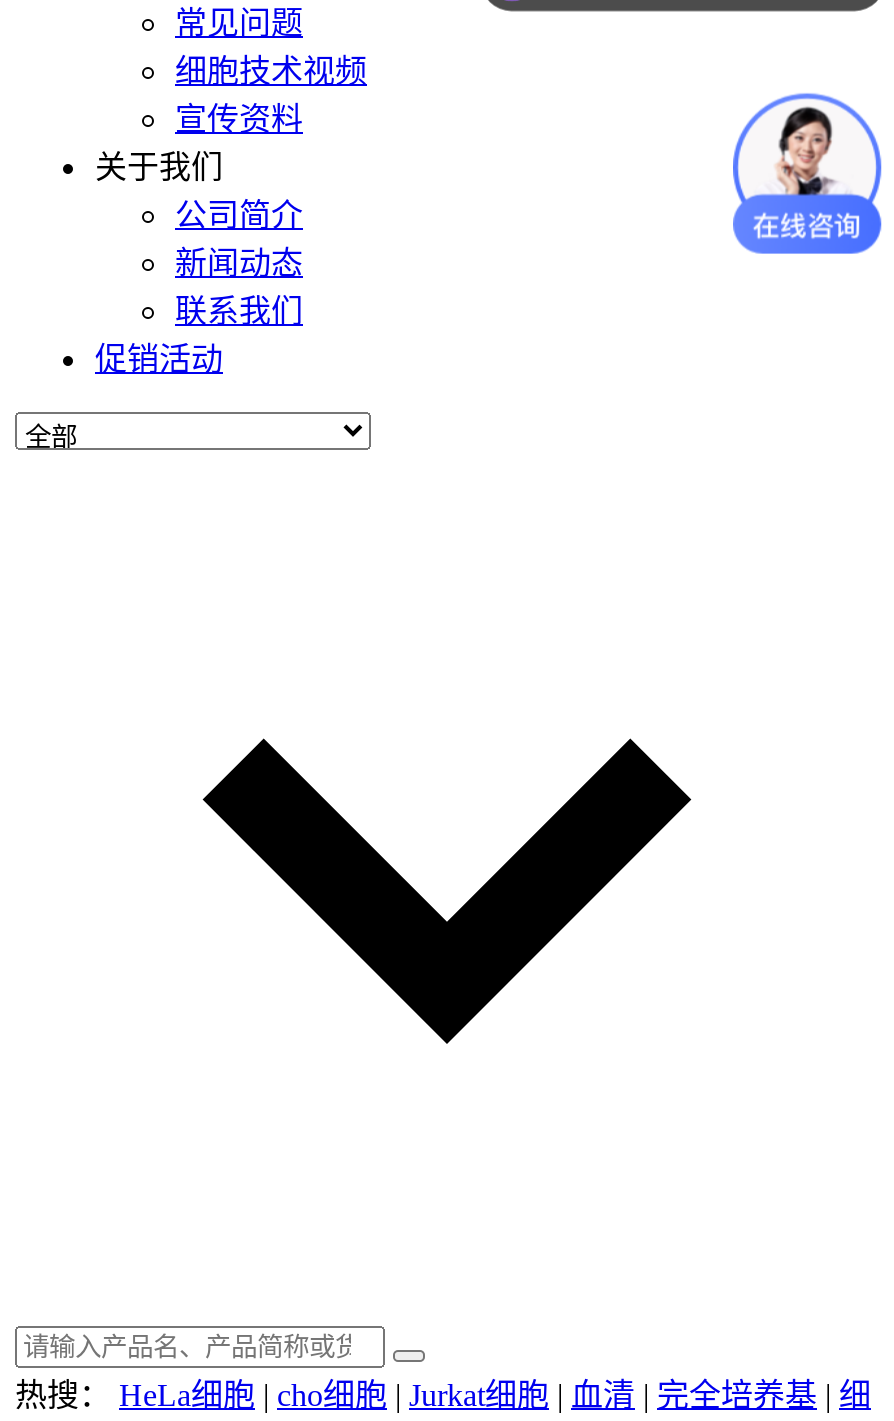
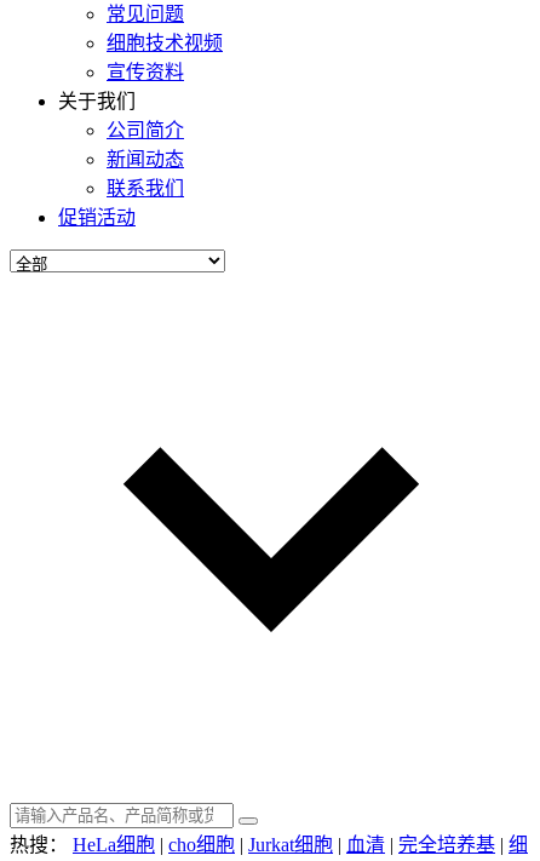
- [image]
